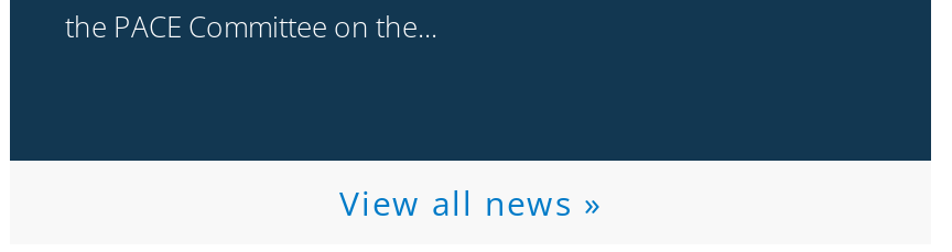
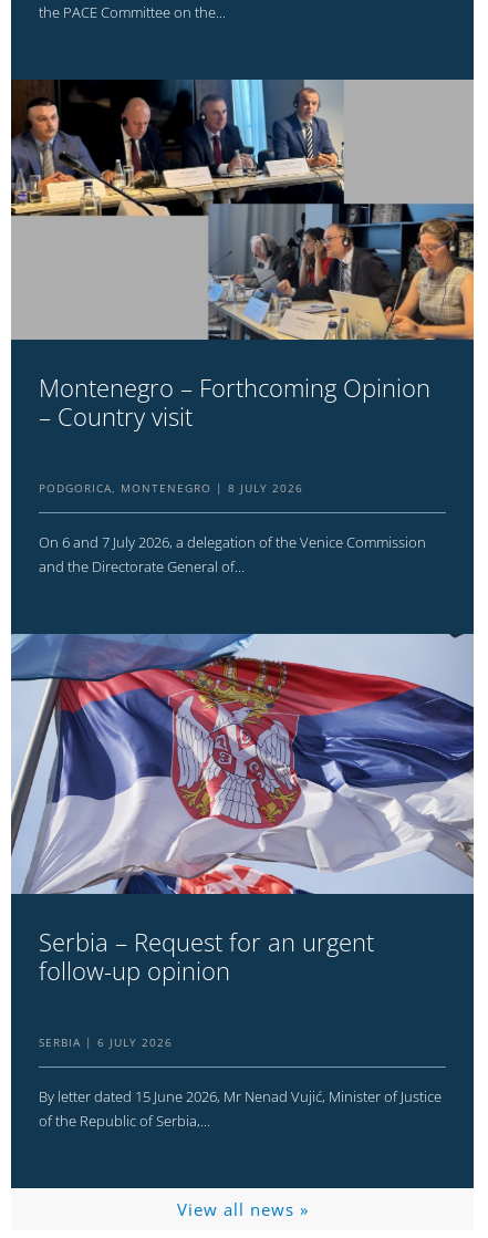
+ [image]
+ Montenegro – Forthcoming Opinion
+ – Country visit
+ PODGORICA, MONTENEGRO
+ 8 JULY 2026
+ On 6 and 7 July 2026, a delegation of the Venice Commission
+ and the Directorate General of...

+ [image]
+ Serbia – Request for an urgent
+ follow-up opinion
+ SERBIA
+ 6 JULY 2026
+ By letter dated 15 June 2026, Mr Nenad Vujić, Minister of Justice
+ of the Republic of Serbia,...
